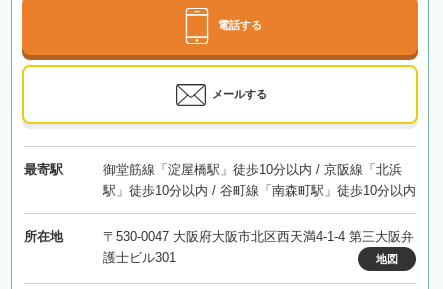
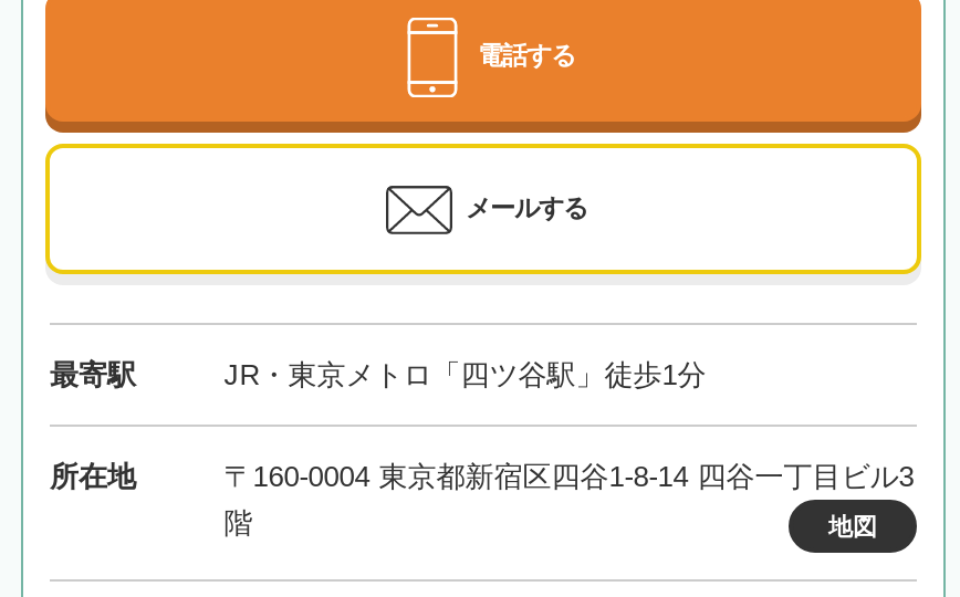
- 御堂筋線「淀屋橋駅」徒歩10分以内 / 京阪線「北浜
- 駅」徒歩10分以内 / 谷町線「南森町駅」徒歩10分以内
+ JR・東京メトロ「四ツ谷駅」徒歩1分

- 〒530-0047 大阪府大阪市北区西天満4-1-4 第三大阪弁
- 護士ビル301
+ 〒160-0004 東京都新宿区四谷1-8-14 四谷一丁目ビル3
+ 階
